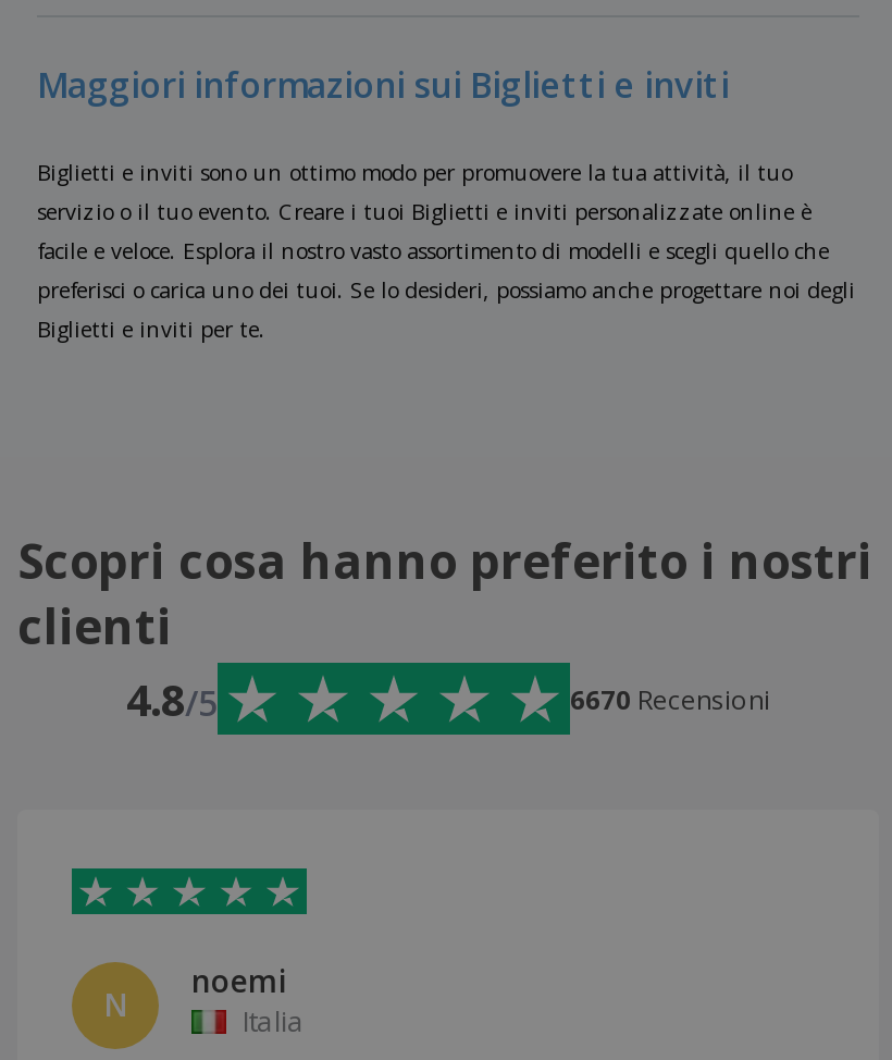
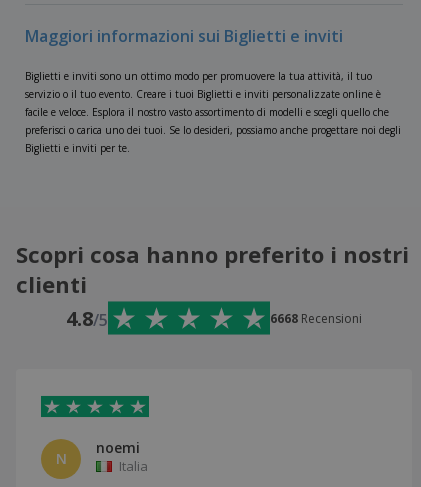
- 6670 Recensioni
+ 6668 Recensioni
